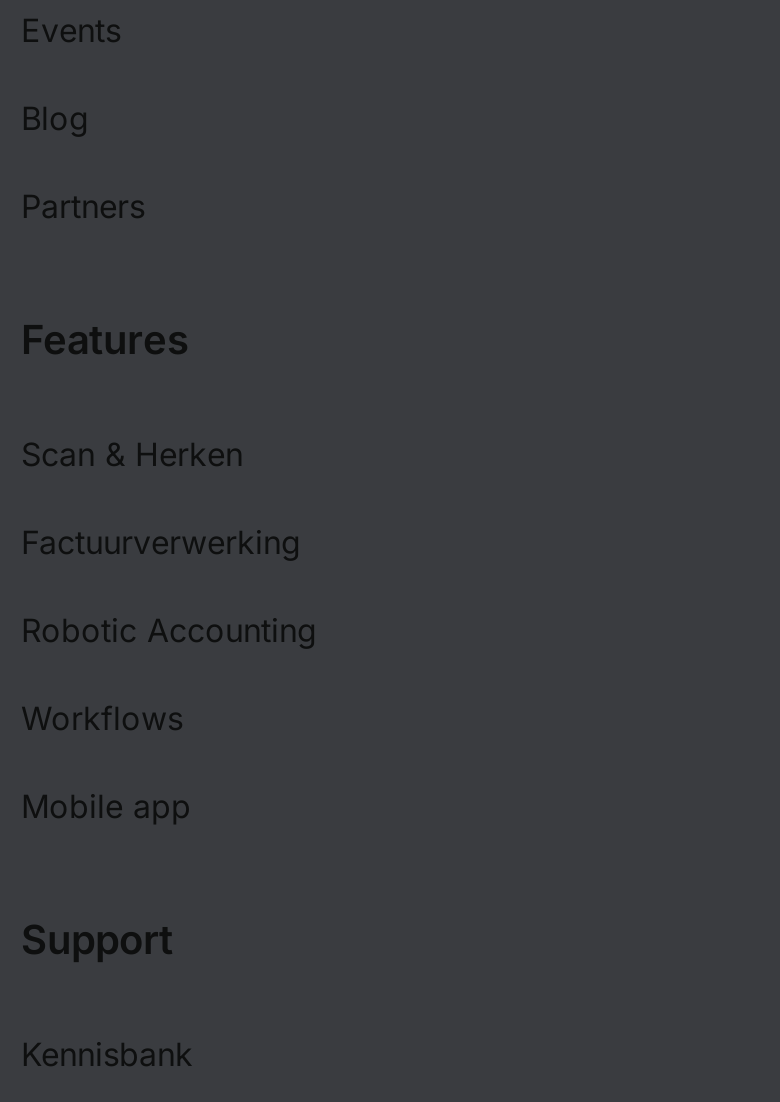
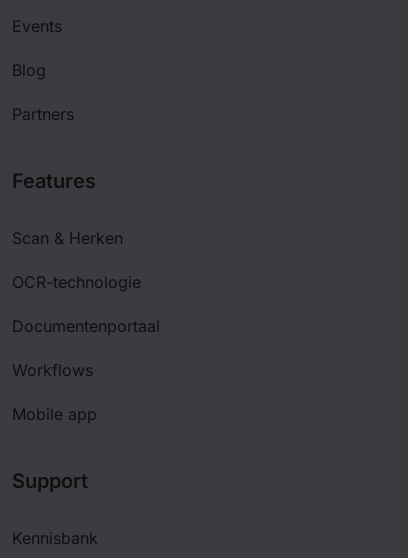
- Factuurverwerking
+ OCR-technologie

- Robotic Accounting
+ Documentenportaal
